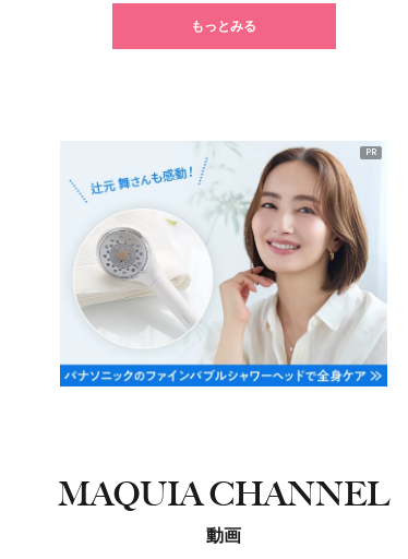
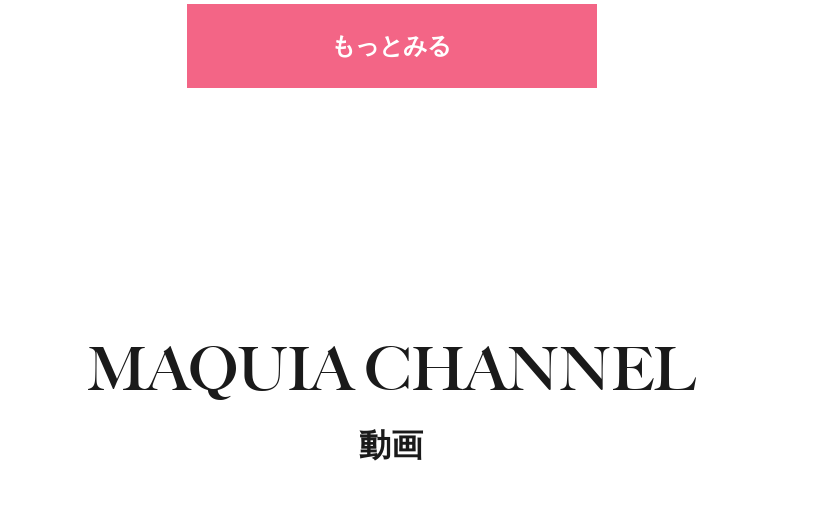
- [image]
- PR
